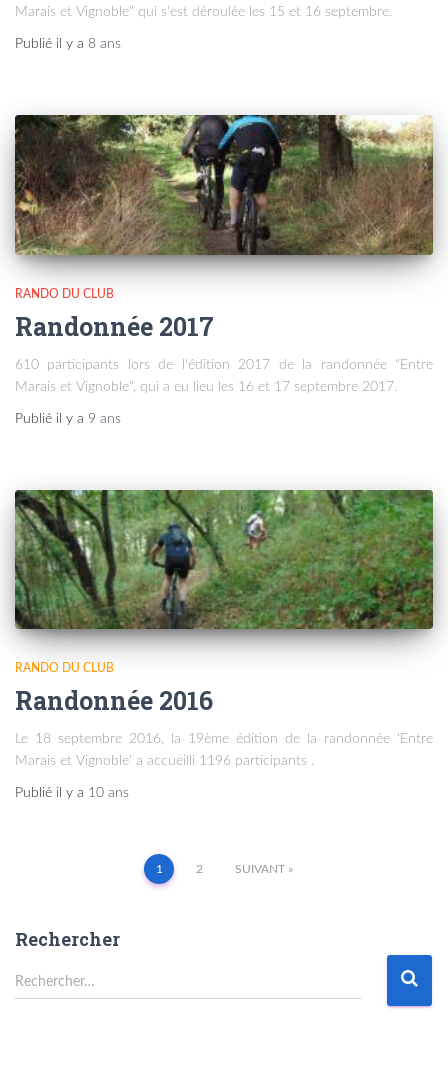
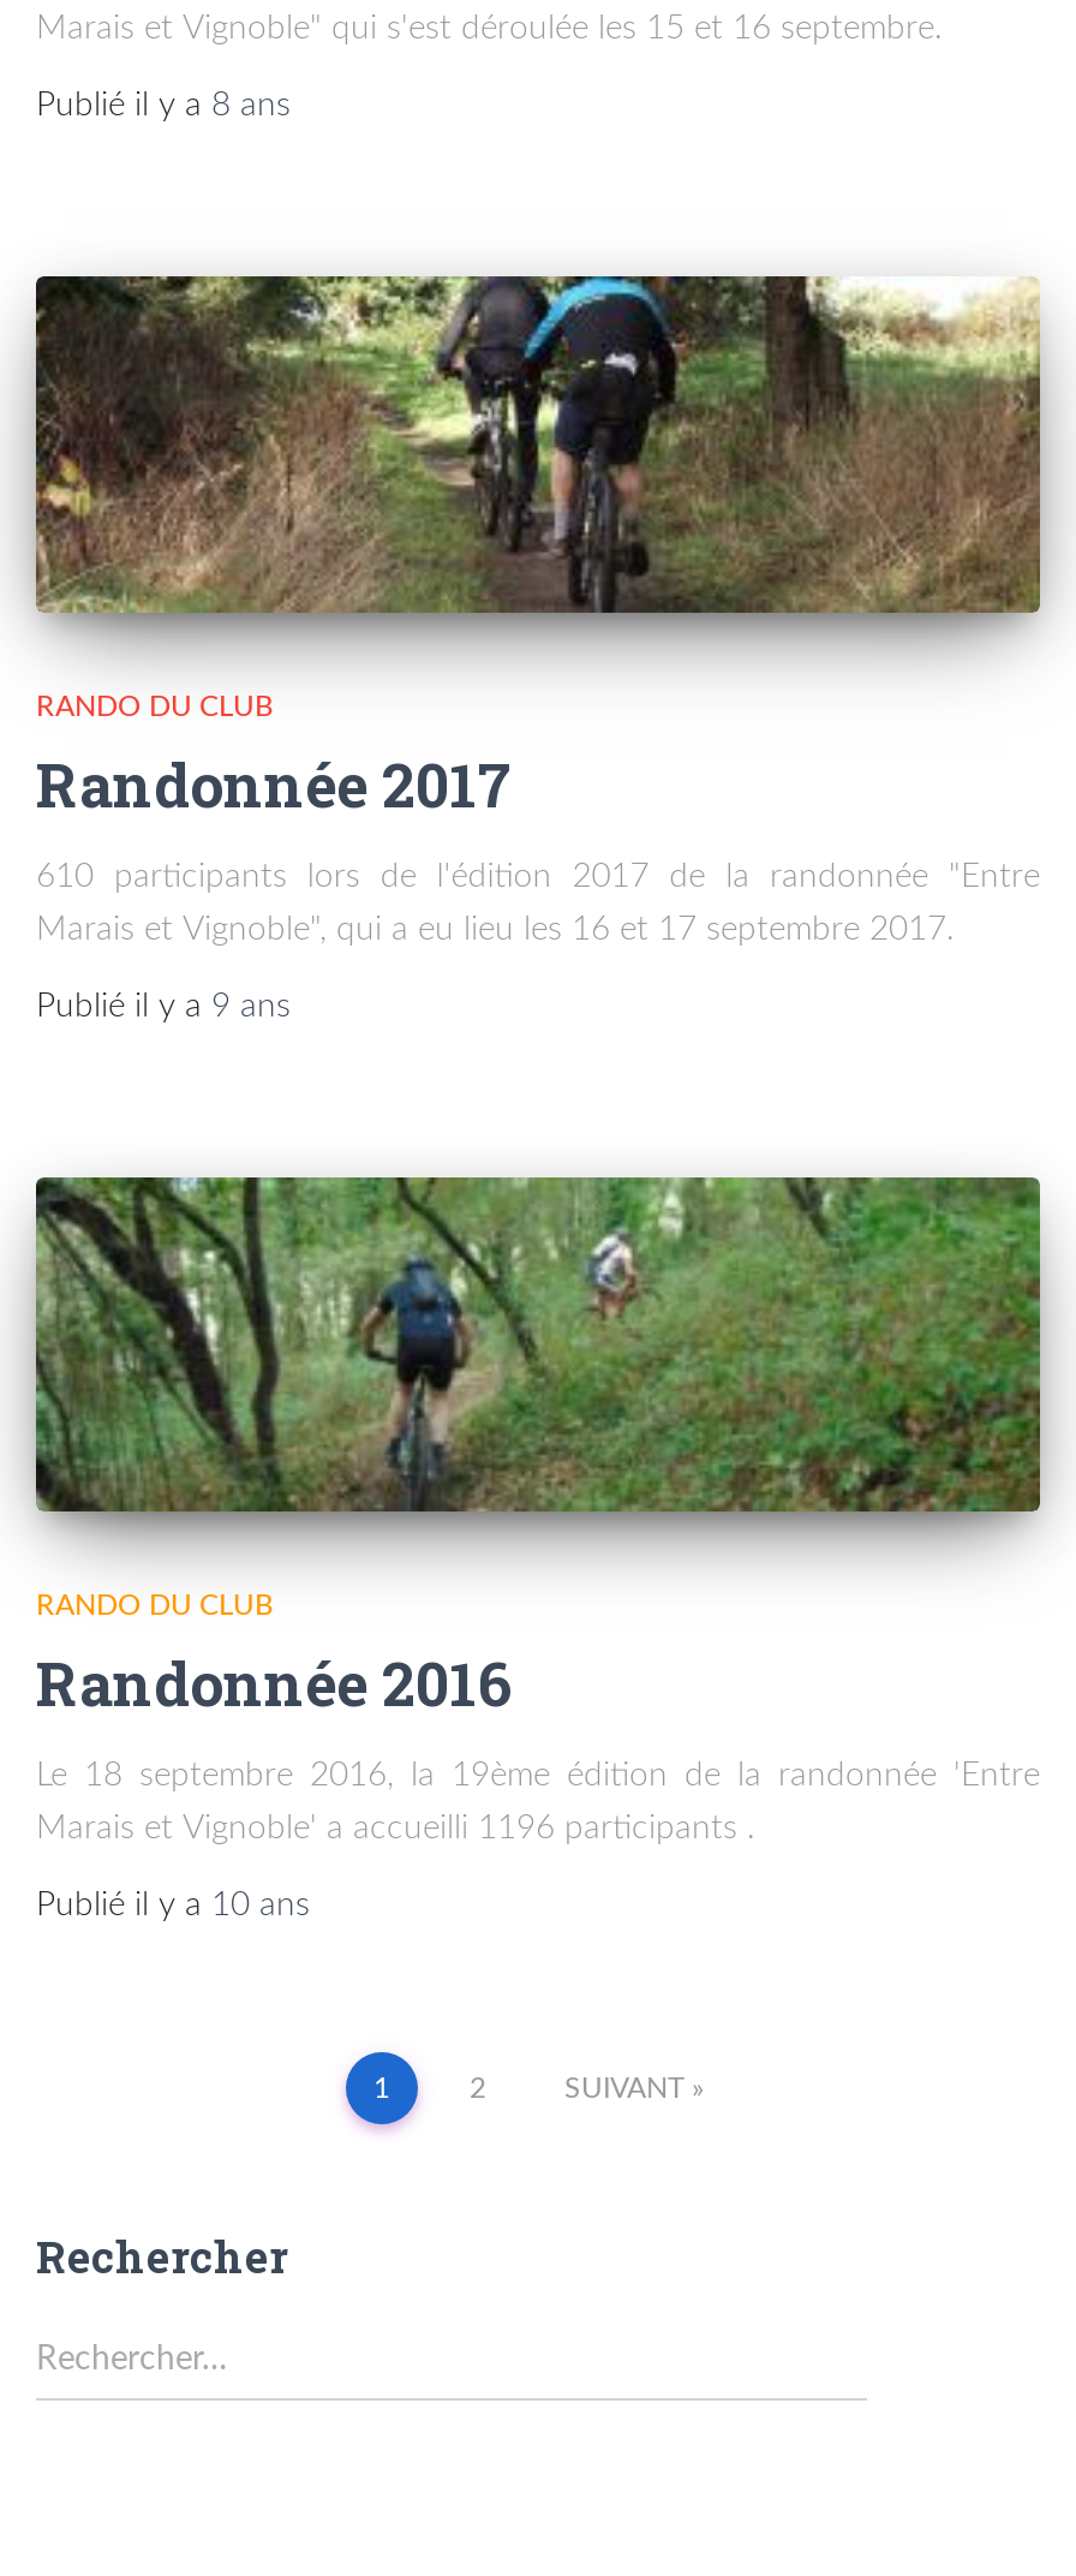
- [image]
